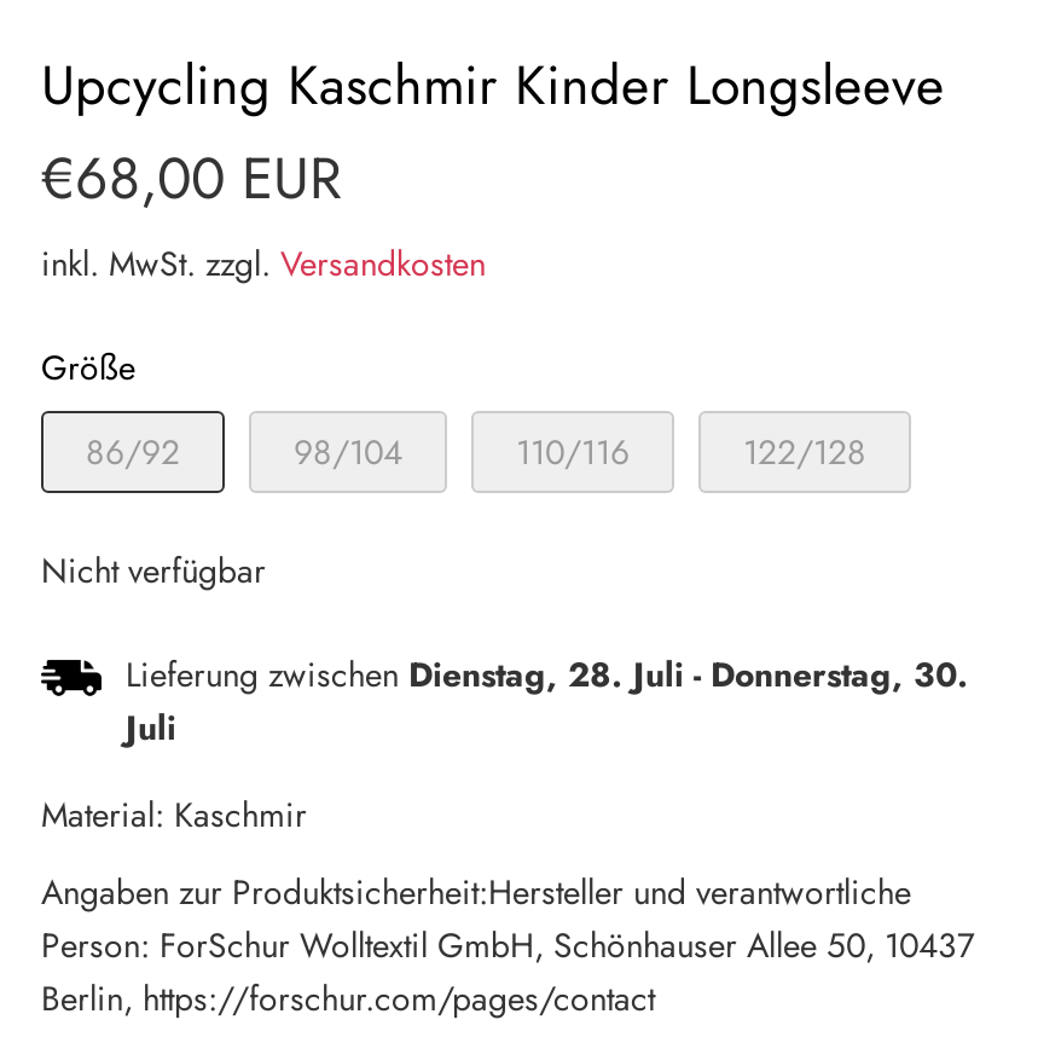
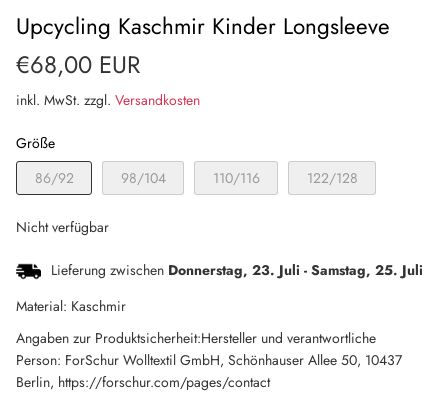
- Lieferung zwischen Dienstag, 28. Juli - Donnerstag, 30.
- Juli
+ Lieferung zwischen Donnerstag, 23. Juli - Samstag, 25. Juli
